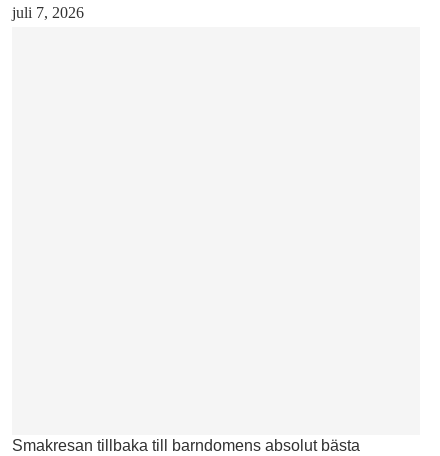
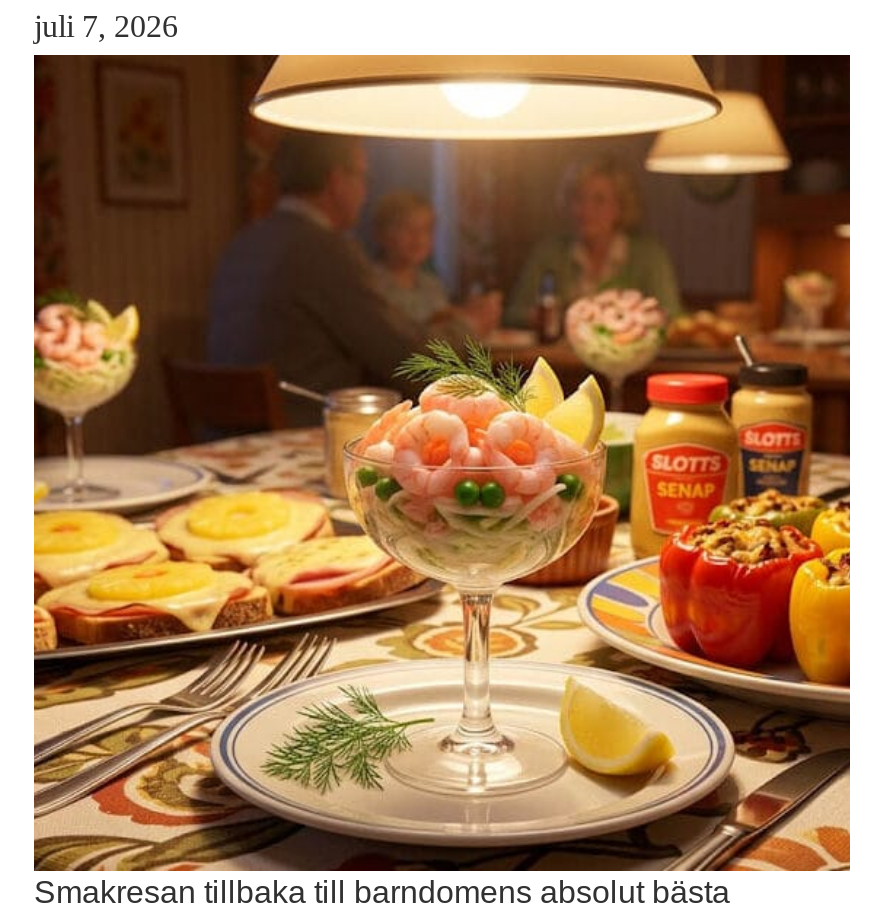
+ [image]
